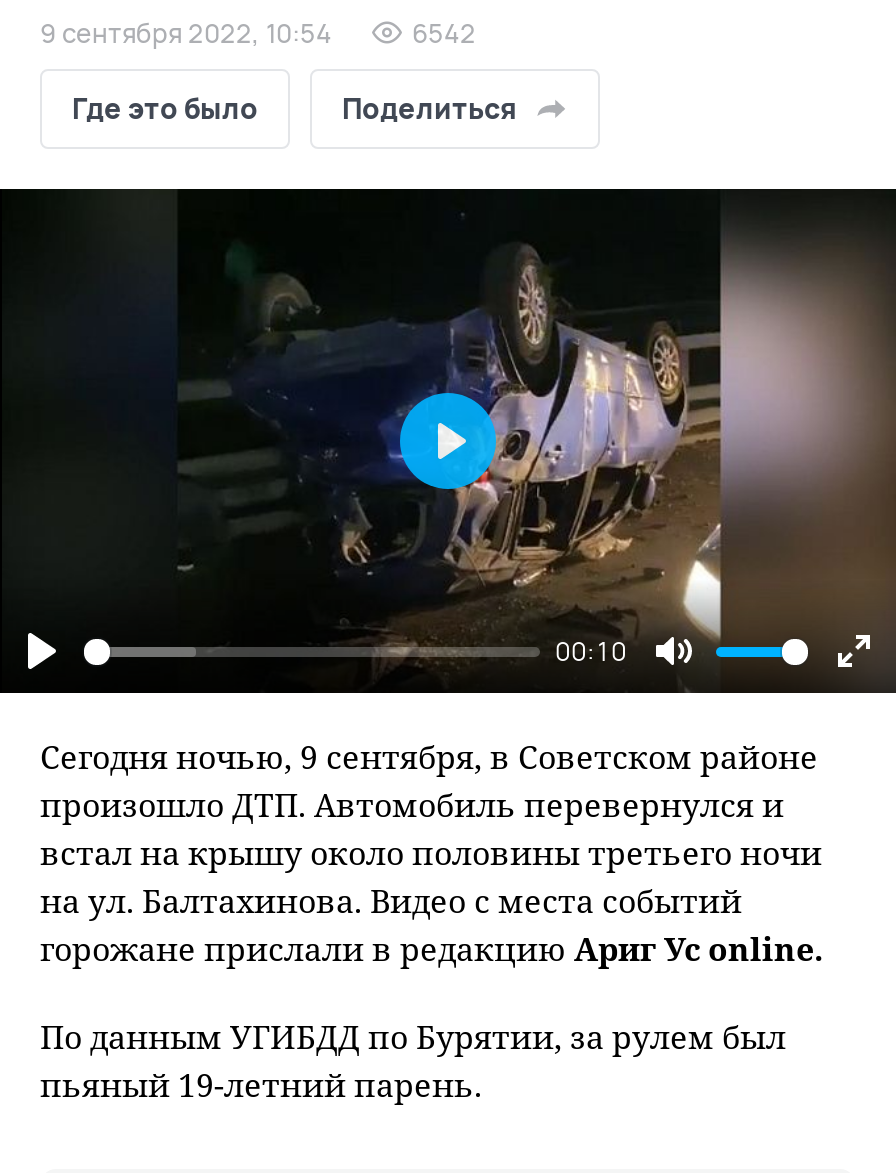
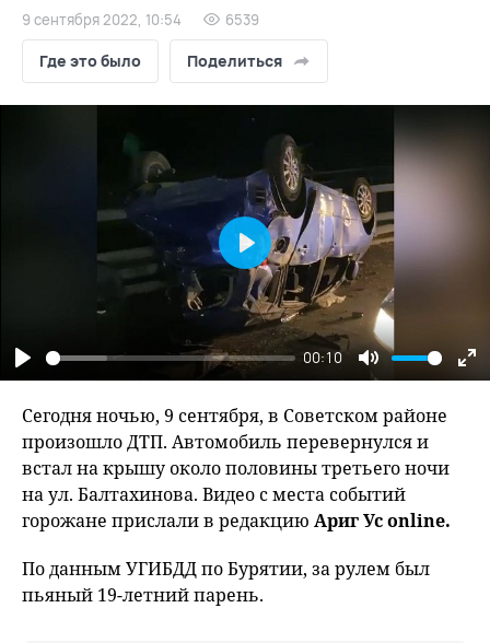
- 6542
+ 6539
